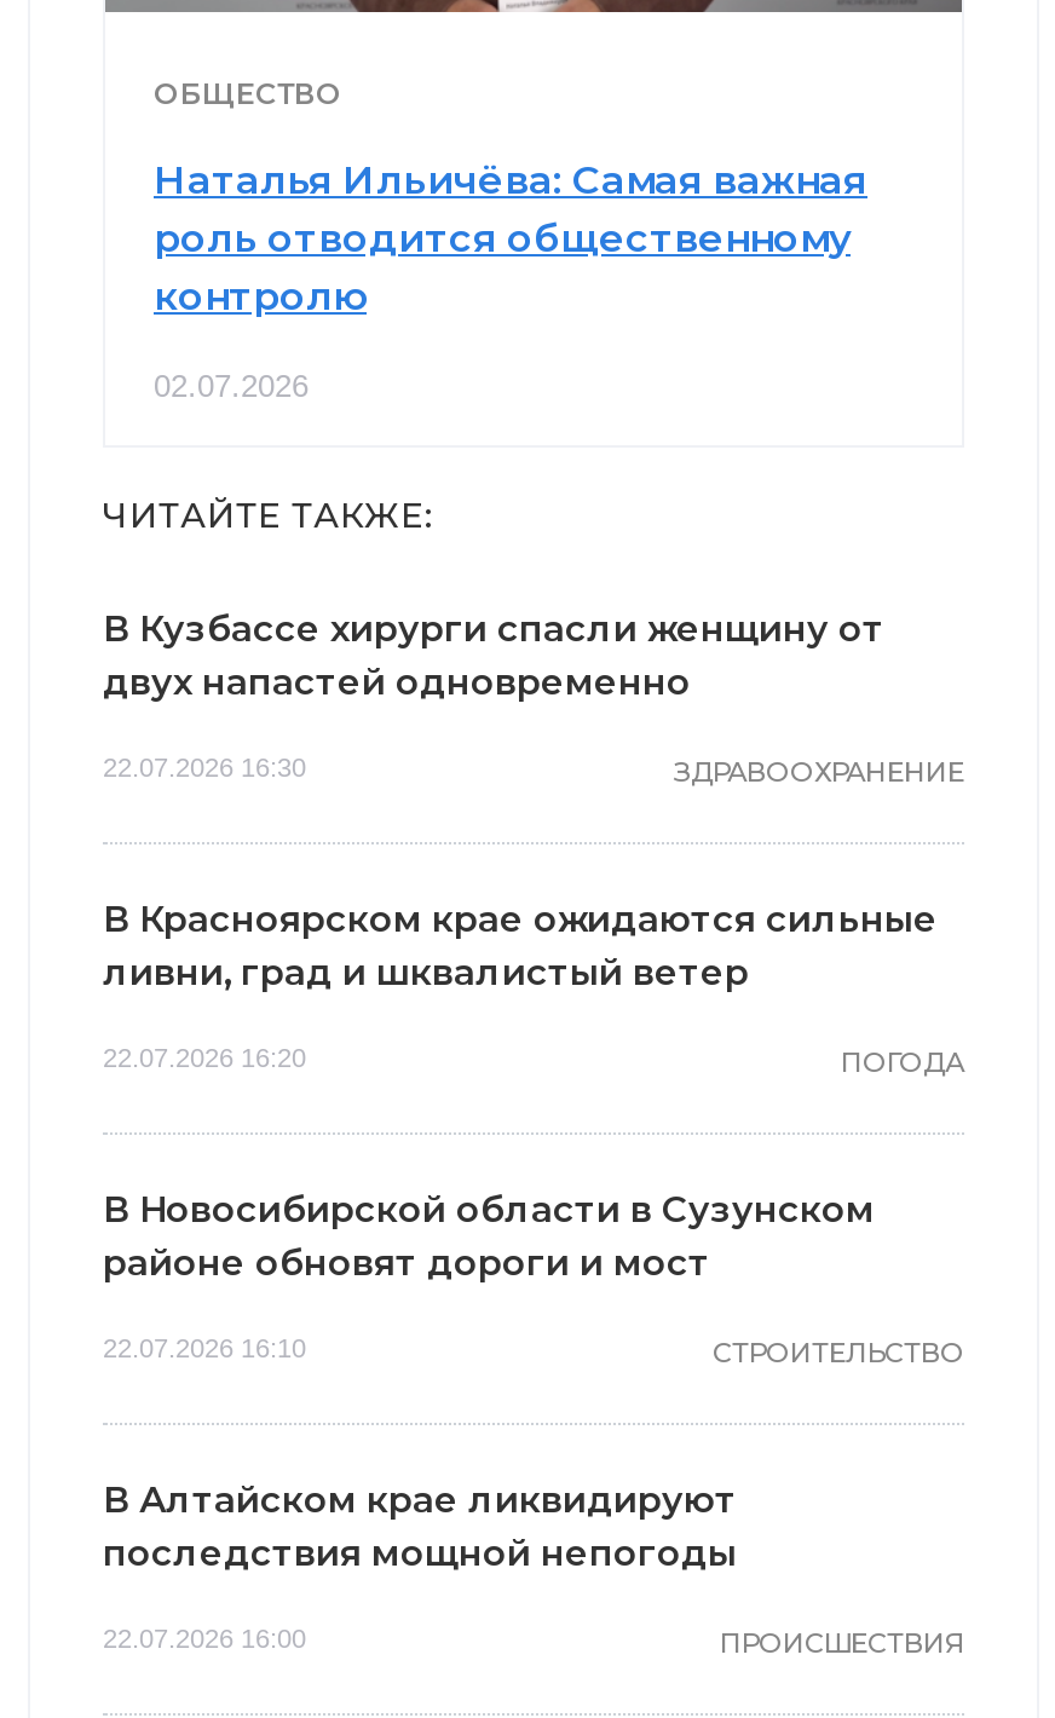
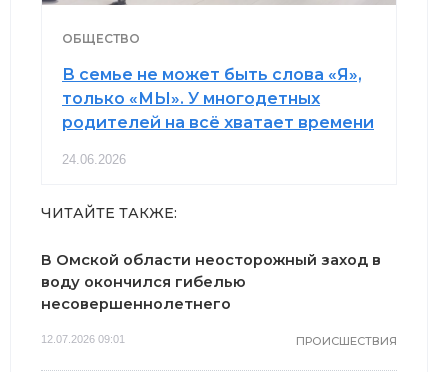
- Наталья Ильичёва: Самая важная
- роль отводится общественному
- контролю
+ В семье не может быть слова «Я»,
+ только «МЫ». У многодетных
+ родителей на всё хватает времени

- 02.07.2026
+ 24.06.2026

- В Кузбассе хирурги спасли женщину от
- двух напастей одновременно
- 22.07.2026 16:30
- ЗДРАВООХРАНЕНИЕ
- В Красноярском крае ожидаются сильные
- ливни, град и шквалистый ветер
- 22.07.2026 16:20
- ПОГОДА
- В Новосибирской области в Сузунском
- районе обновят дороги и мост
- 22.07.2026 16:10
- СТРОИТЕЛЬСТВО
- В Алтайском крае ликвидируют
- последствия мощной непогоды
- 22.07.2026 16:00
+ В Омской области неосторожный заход в
+ воду окончился гибелью
+ несовершеннолетнего
+ 12.07.2026 09:01
